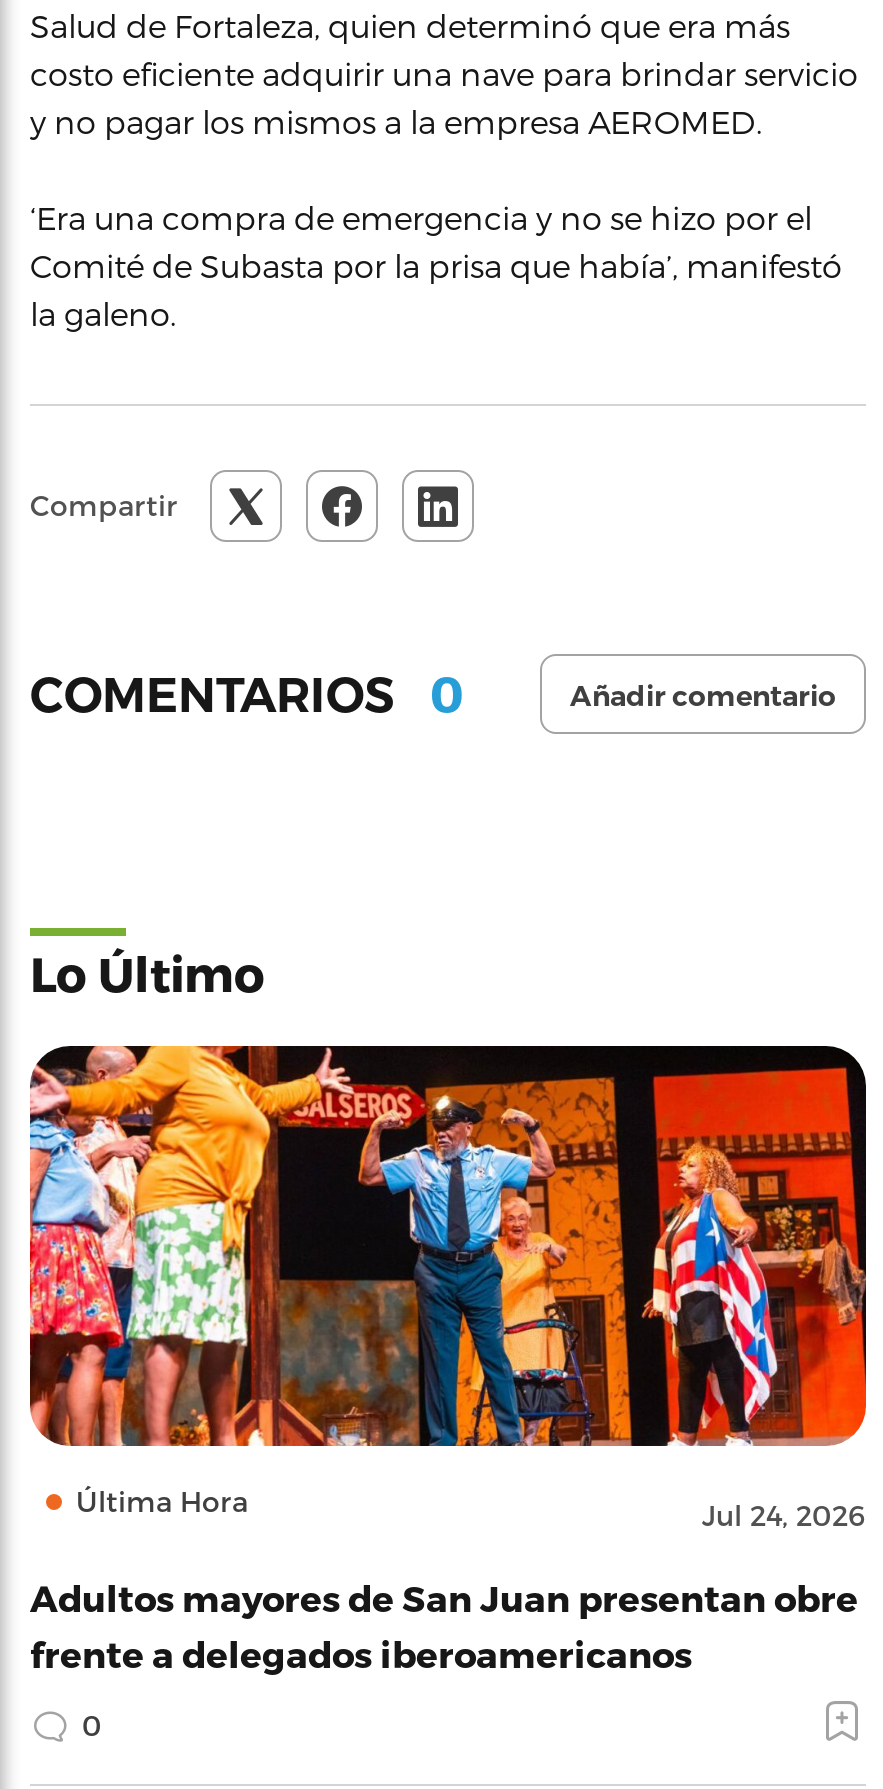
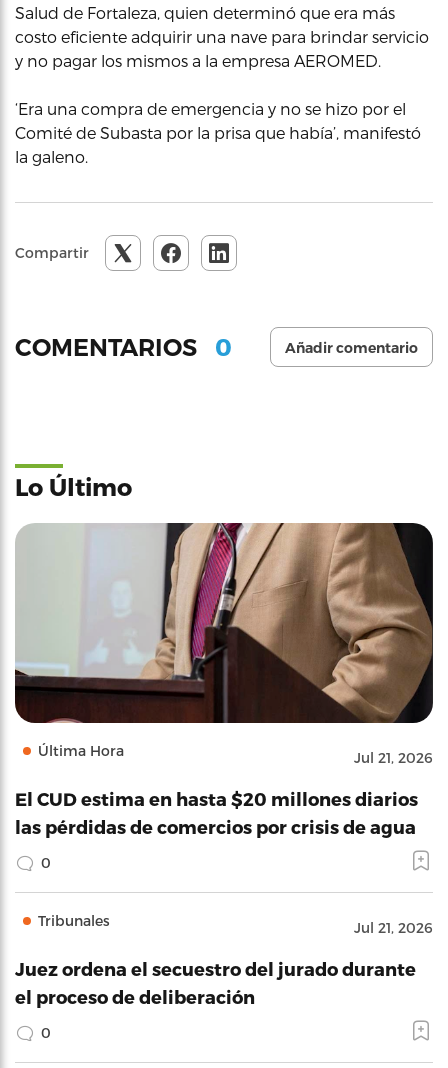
- [image]
- Jul 24, 2026
- Adultos mayores de San Juan presentan obre
- frente a delegados iberoamericanos
+ [image]
+ Jul 21, 2026
+ El CUD estima en hasta $20 millones diarios
+ las pérdidas de comercios por crisis de agua
+ 0
+ Tribunales
+ Jul 21, 2026
+ Juez ordena el secuestro del jurado durante
+ el proceso de deliberación
